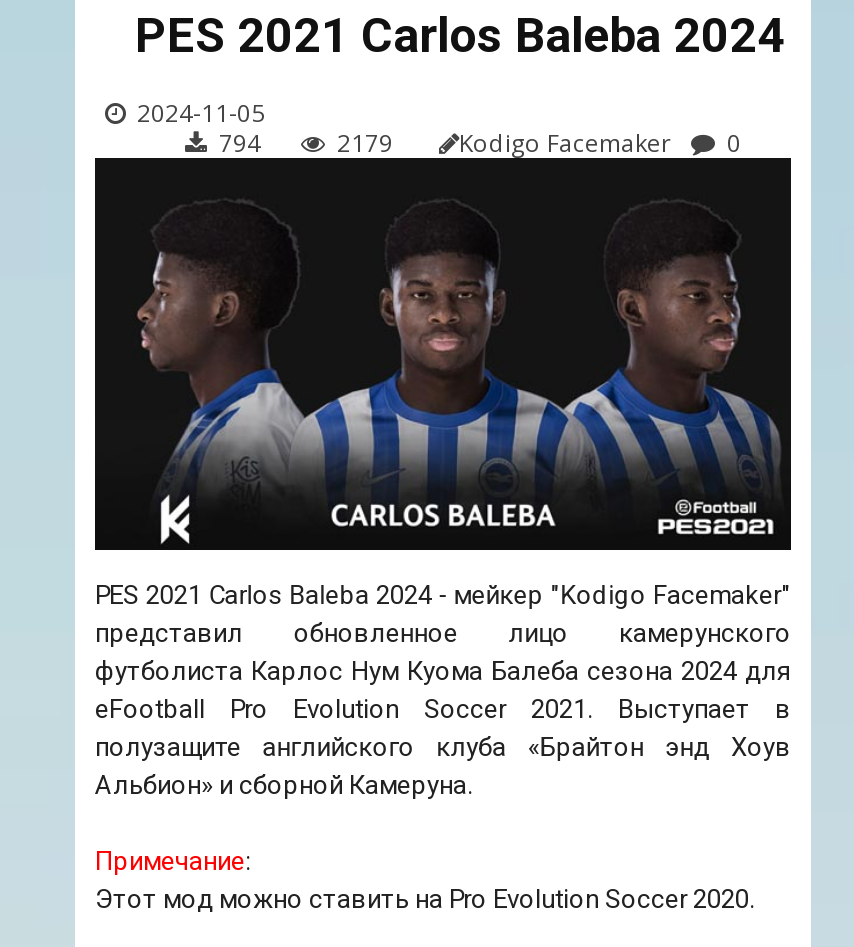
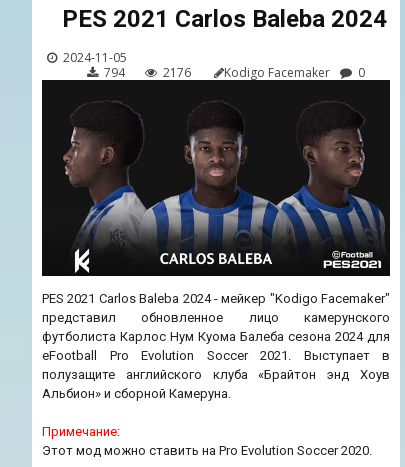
- 2179
+ 2176
